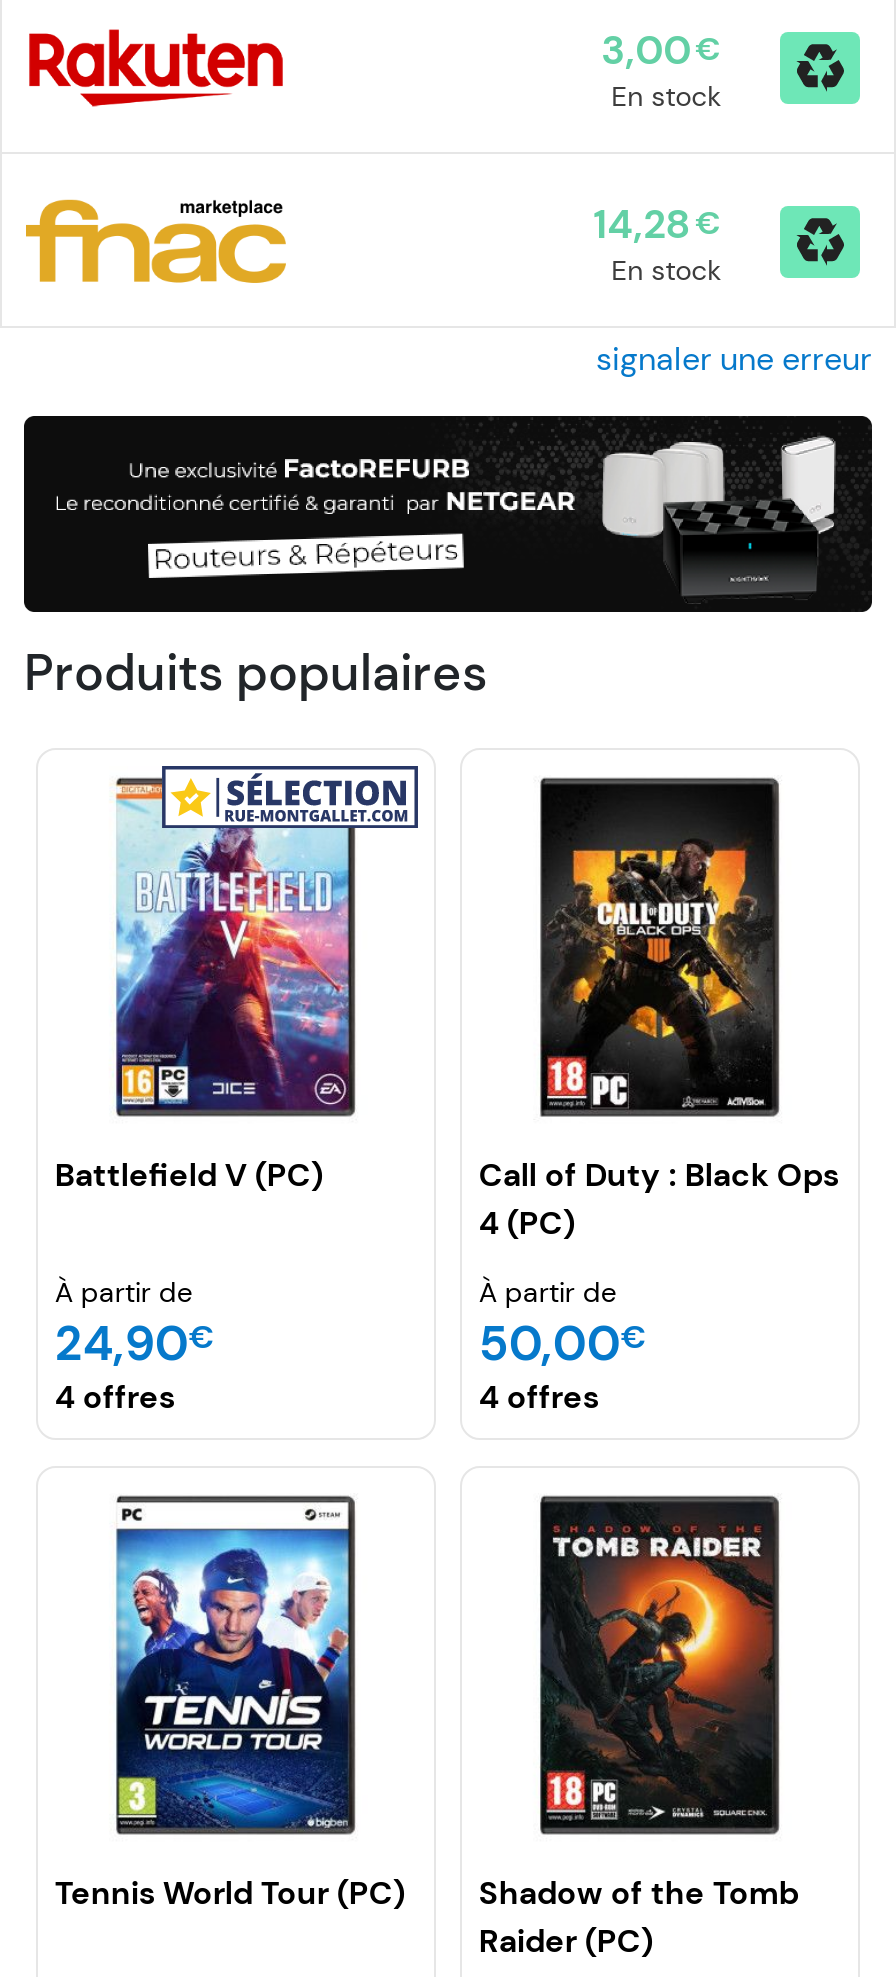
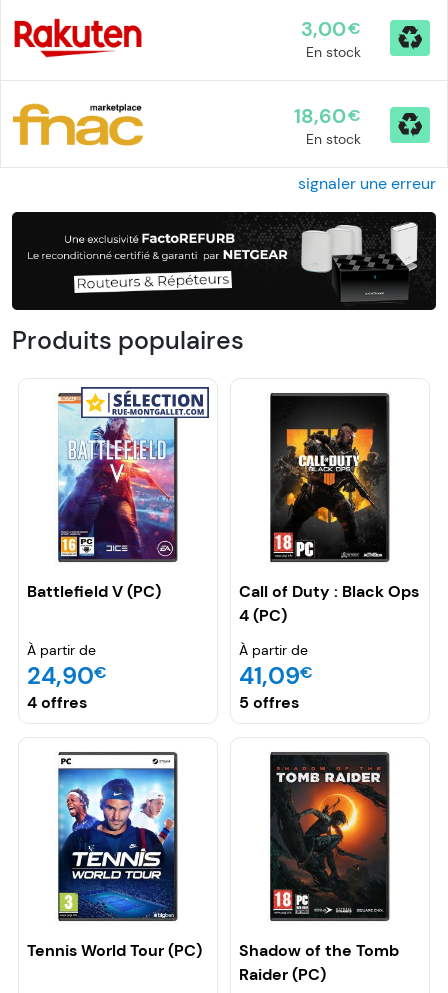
- 14,28 €
+ 18,60 €

- 50,00€
+ 41,09€

- 4 offres
+ 5 offres
